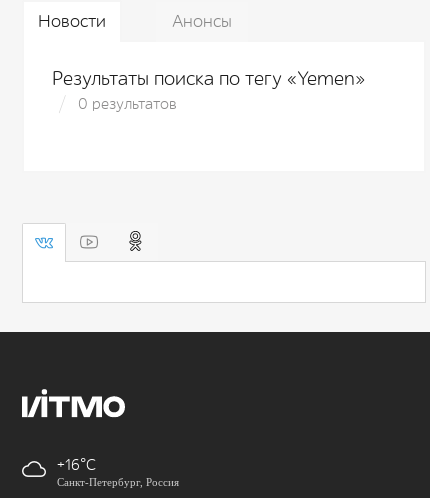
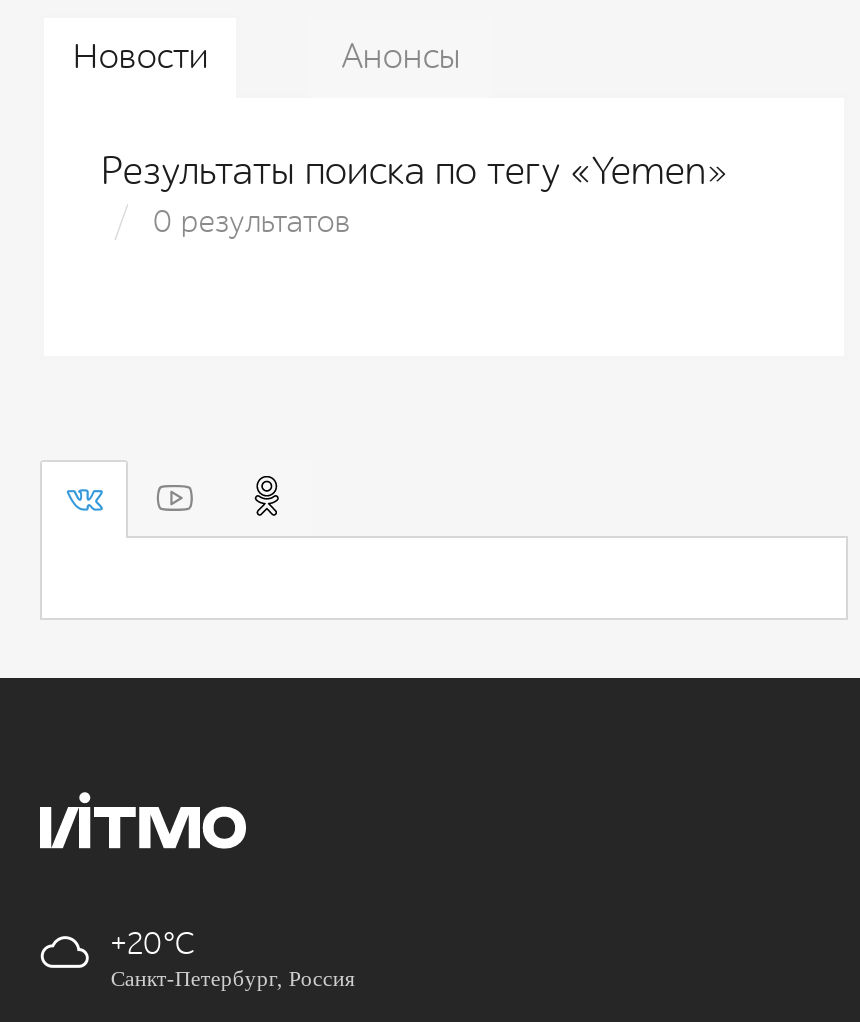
- +16
+ +20
